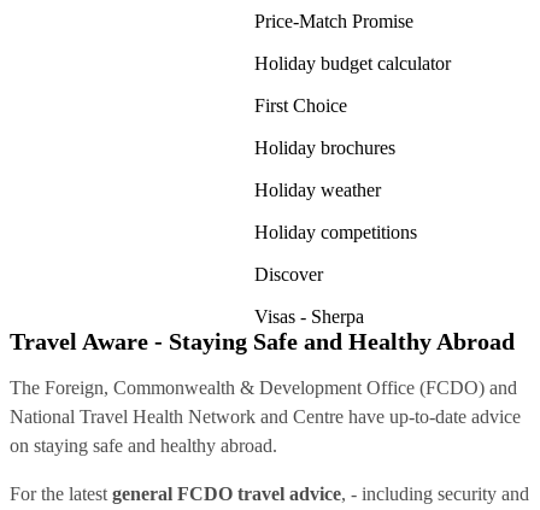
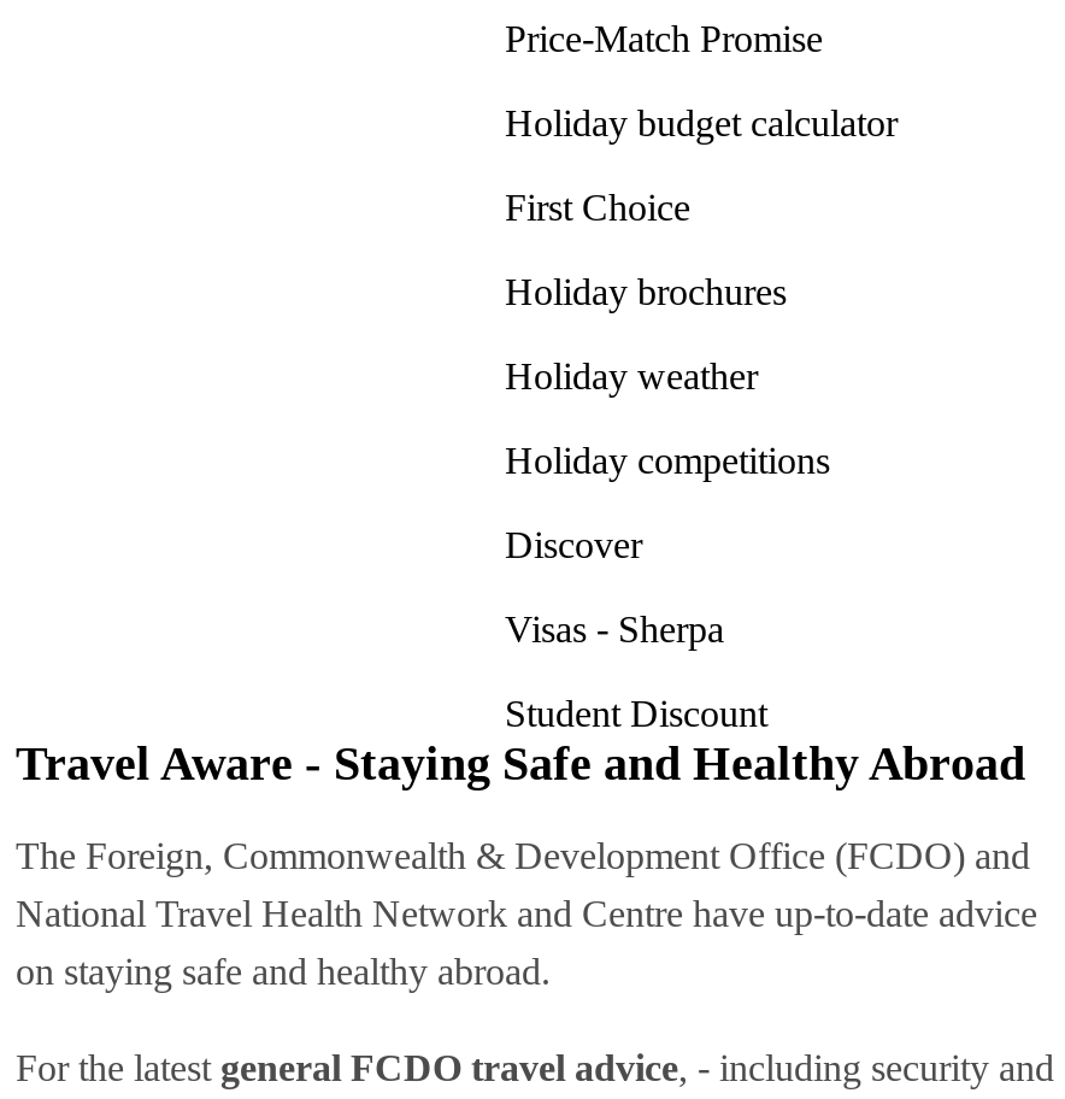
+ Student Discount
